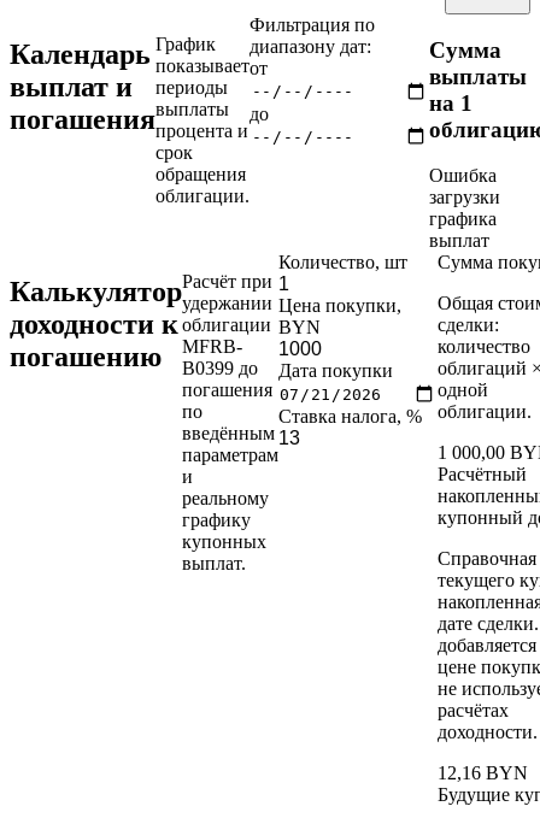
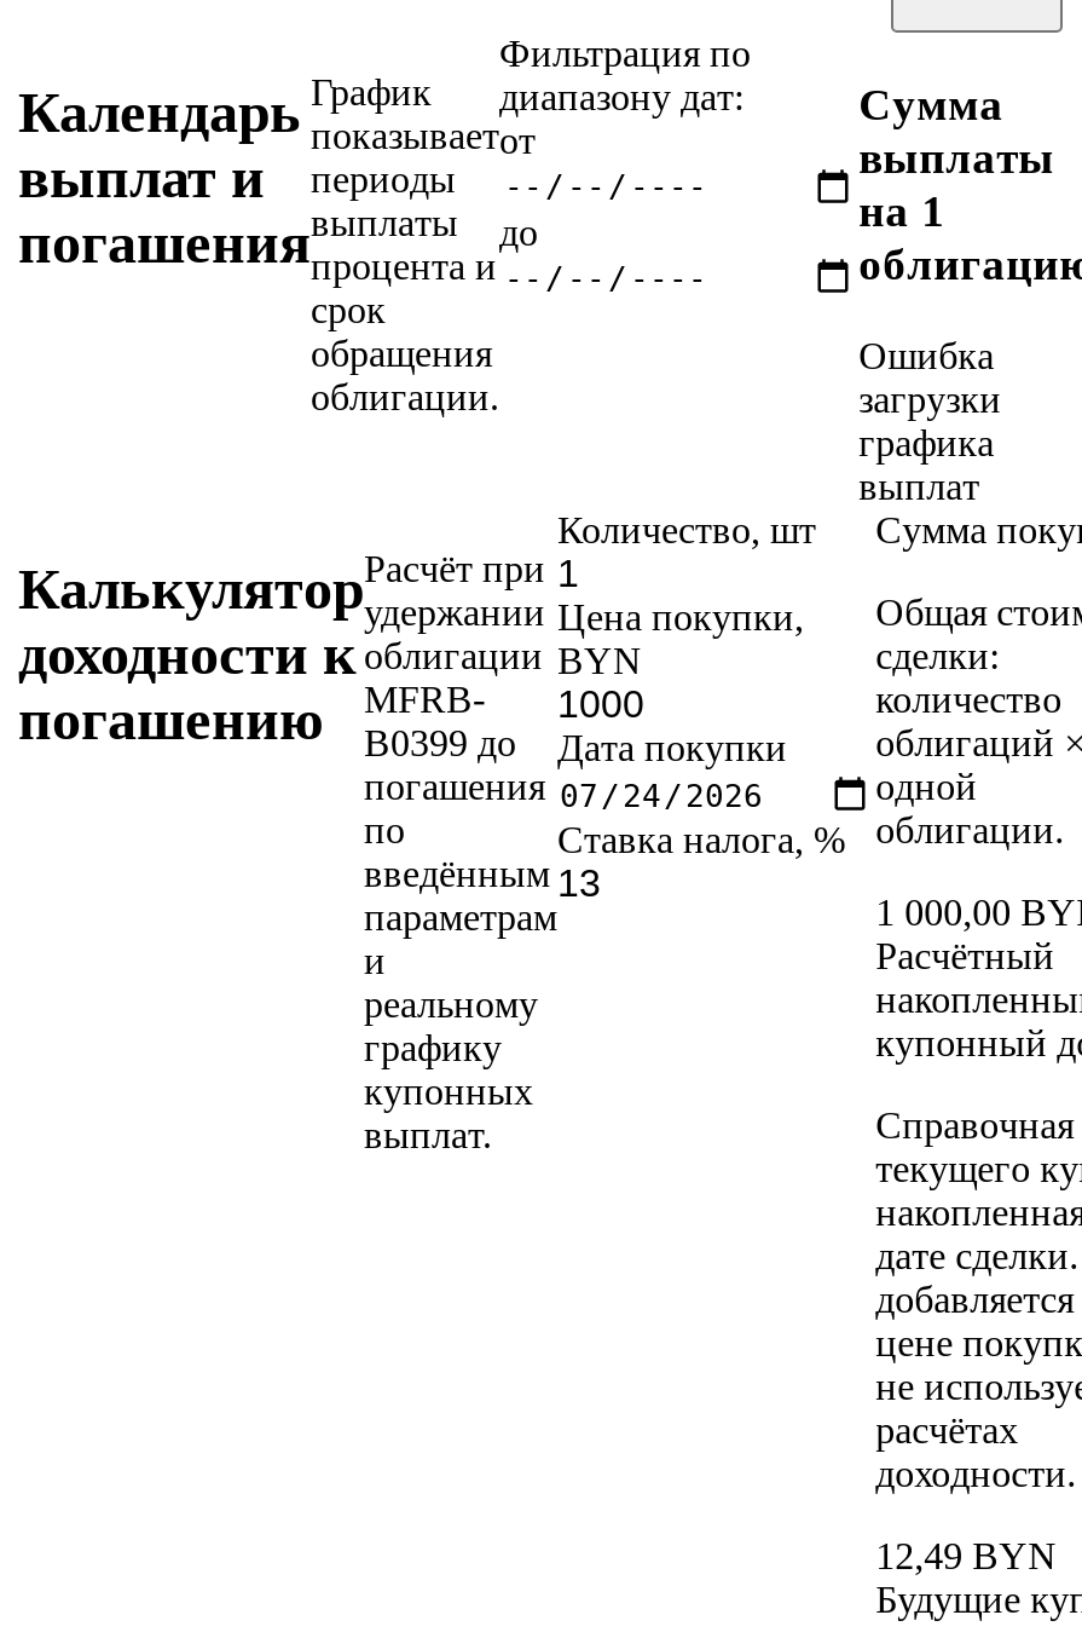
- 12,16 BYN
+ 12,49 BYN
